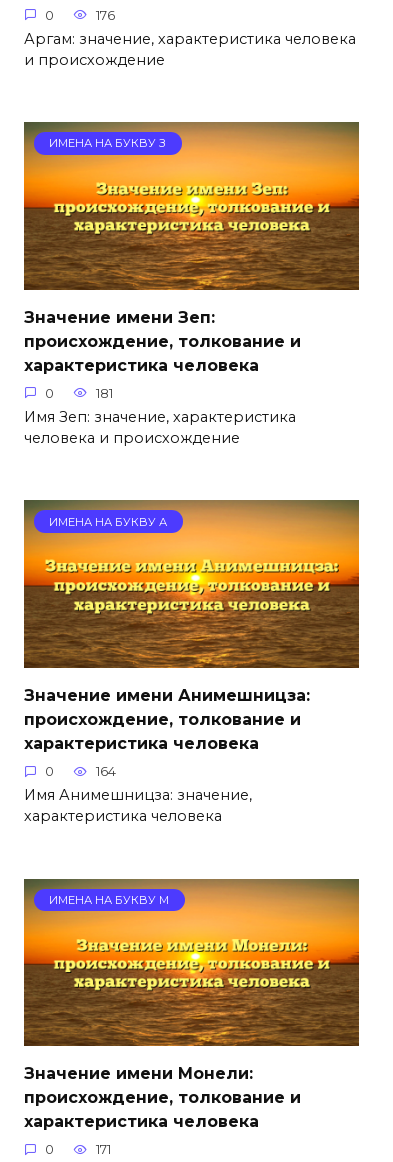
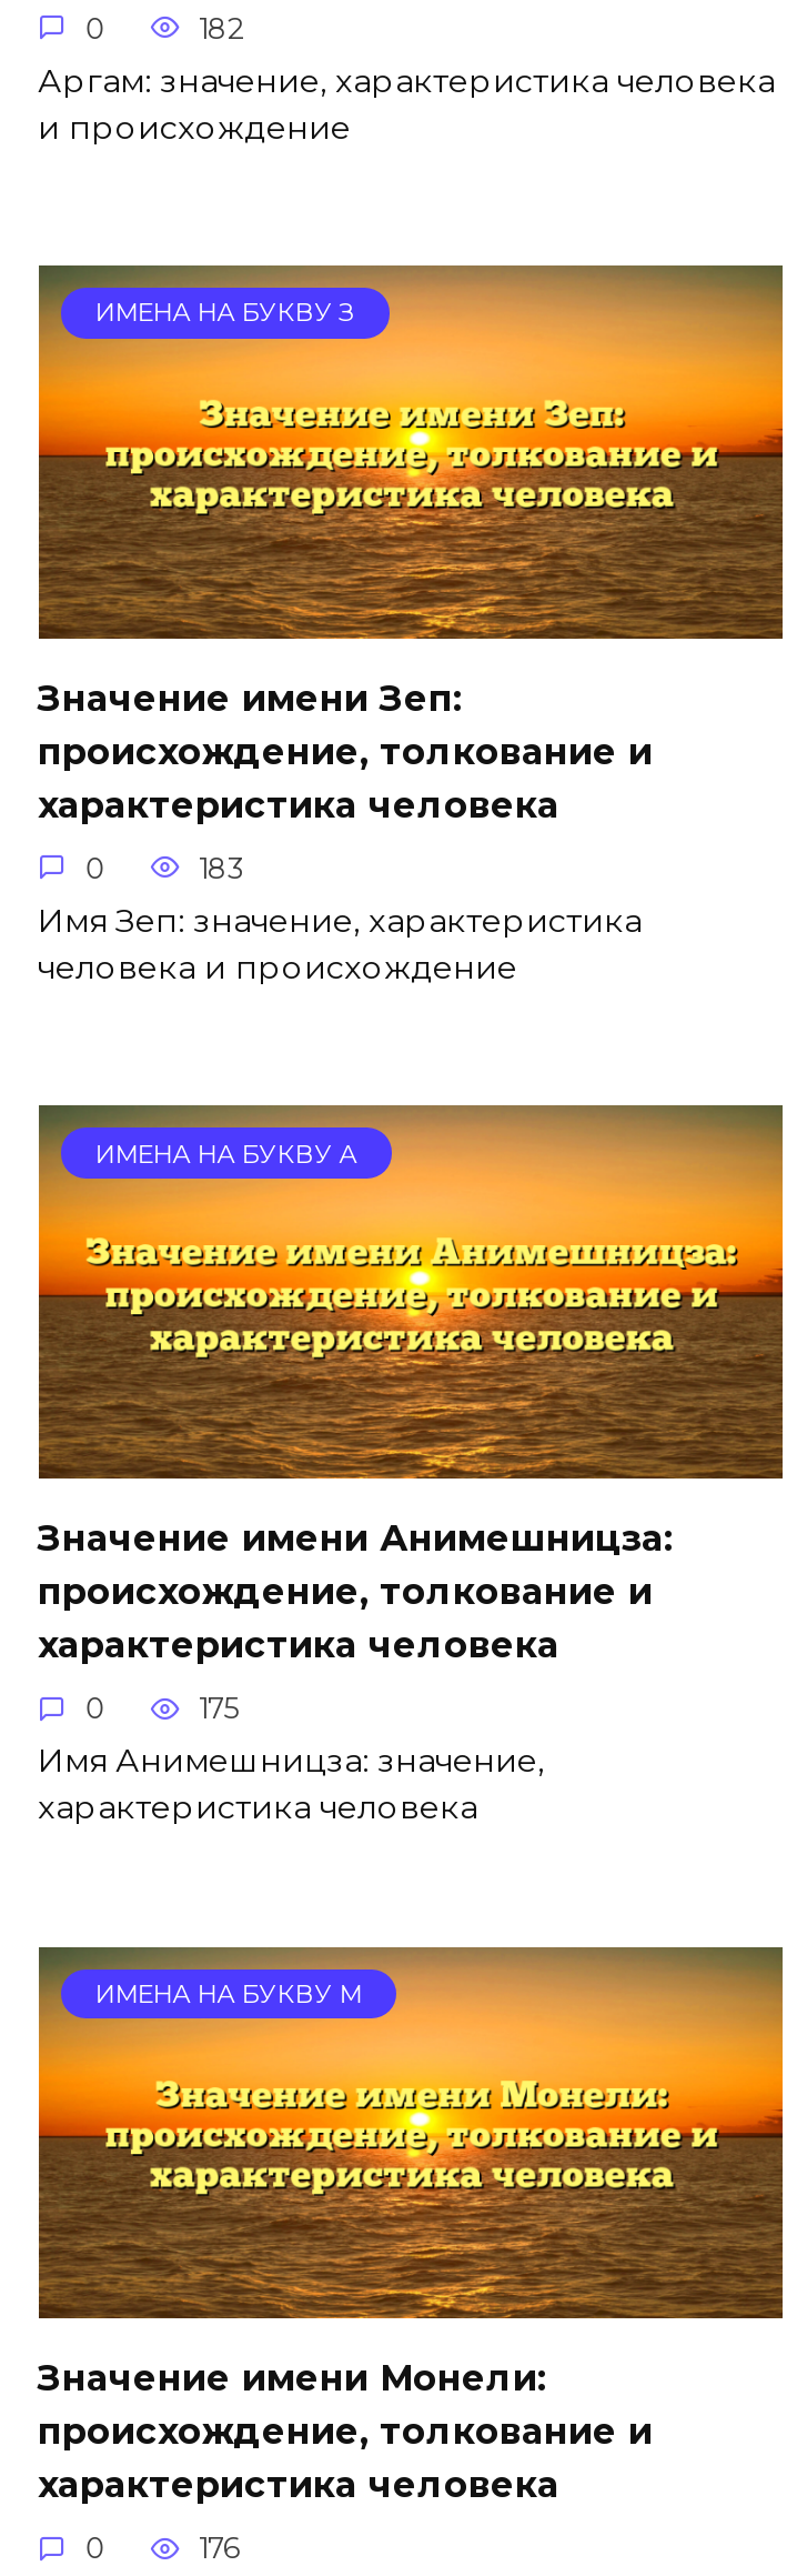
- 176
+ 182

- 181
+ 183

- 164
+ 175

- 171
+ 176
